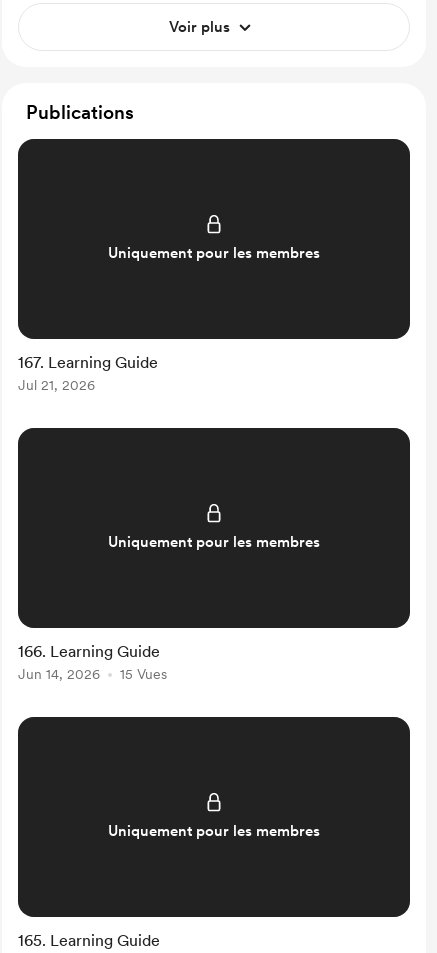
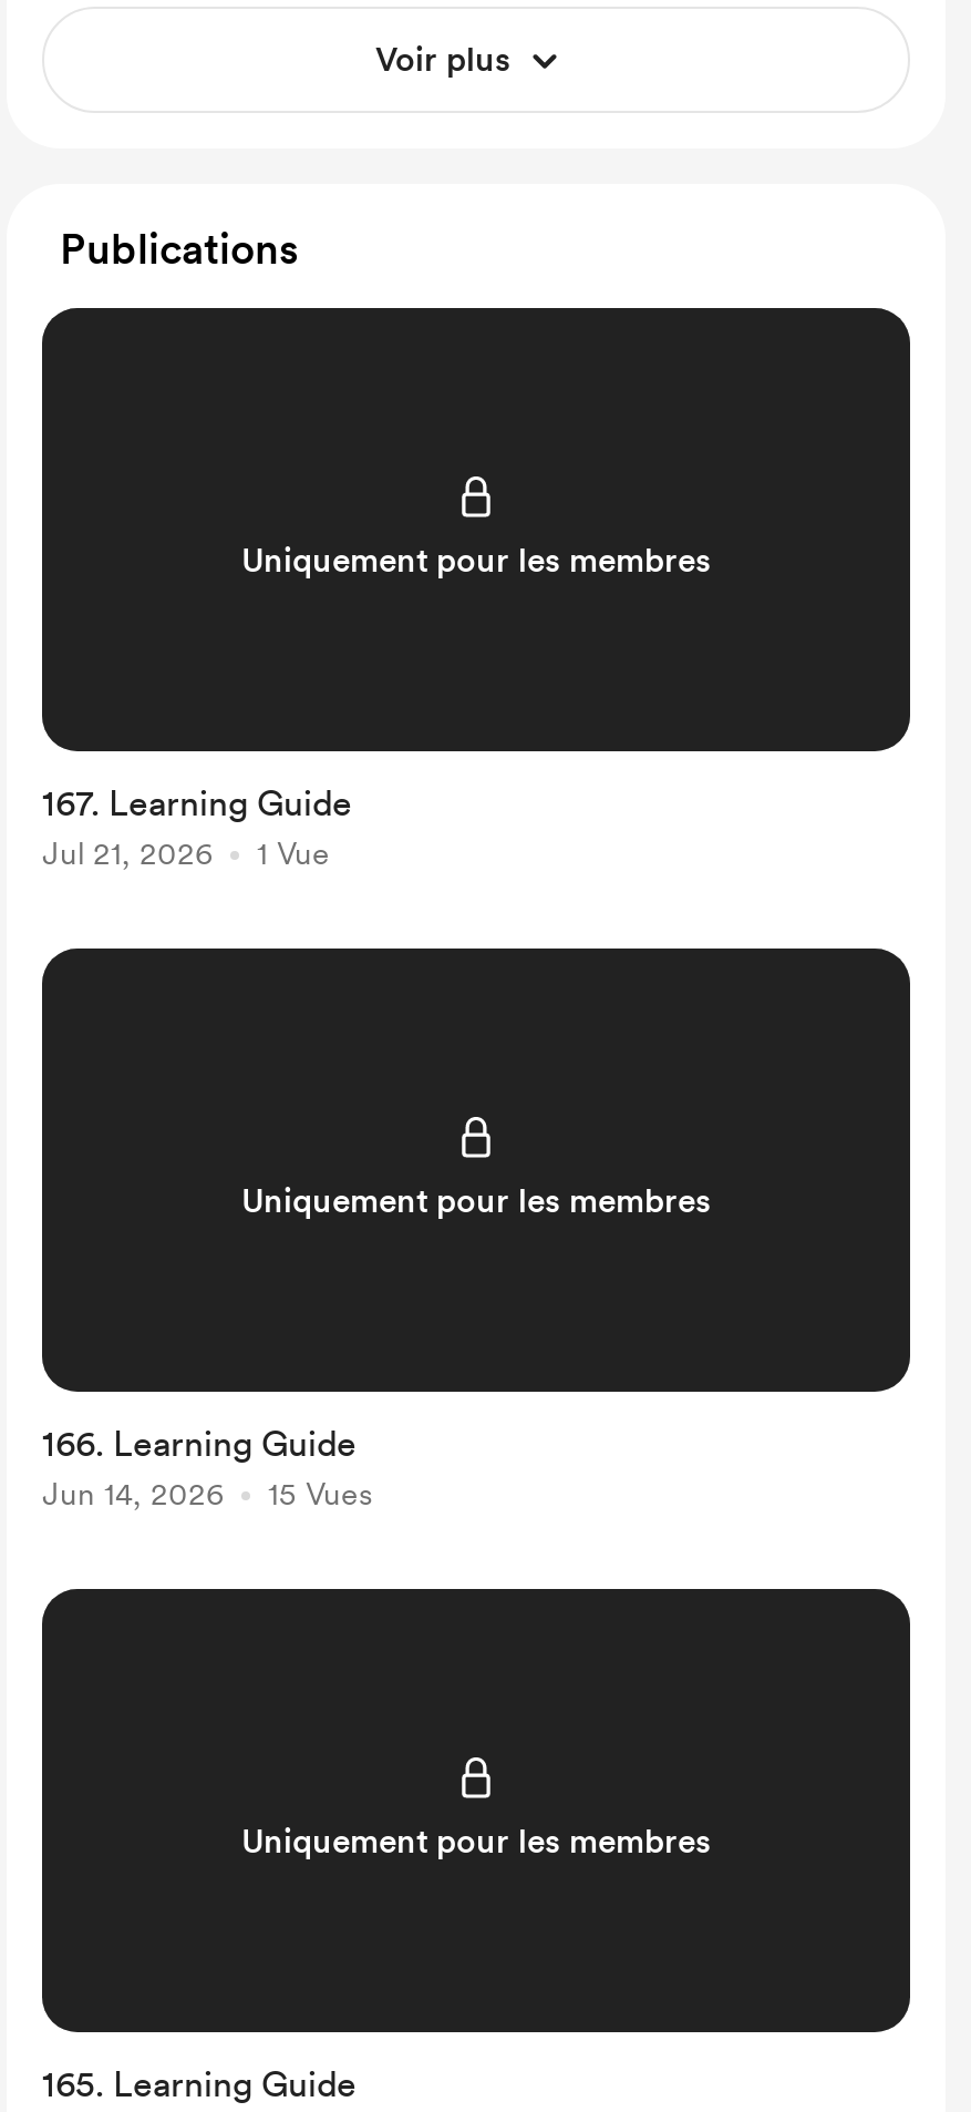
+ 1 Vue
